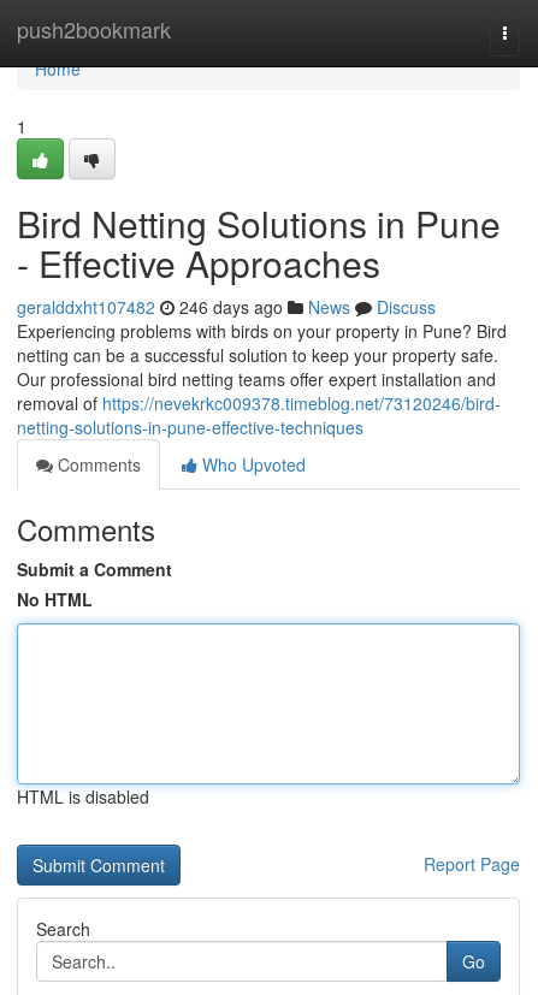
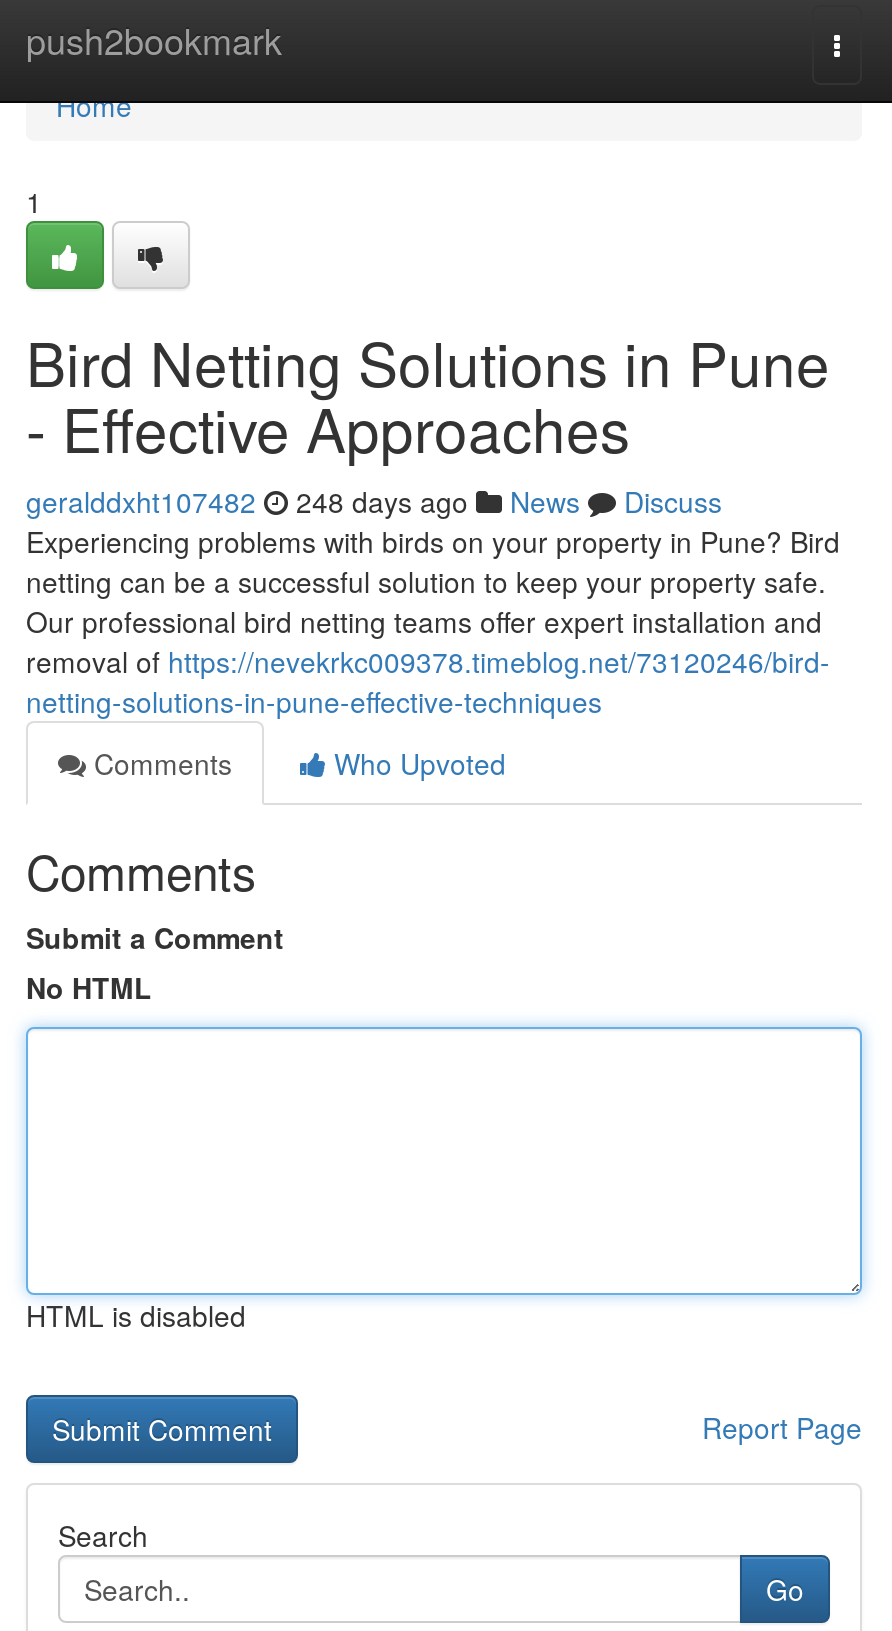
- geralddxht107482 246 days ago News Discuss
+ geralddxht107482 248 days ago News Discuss
